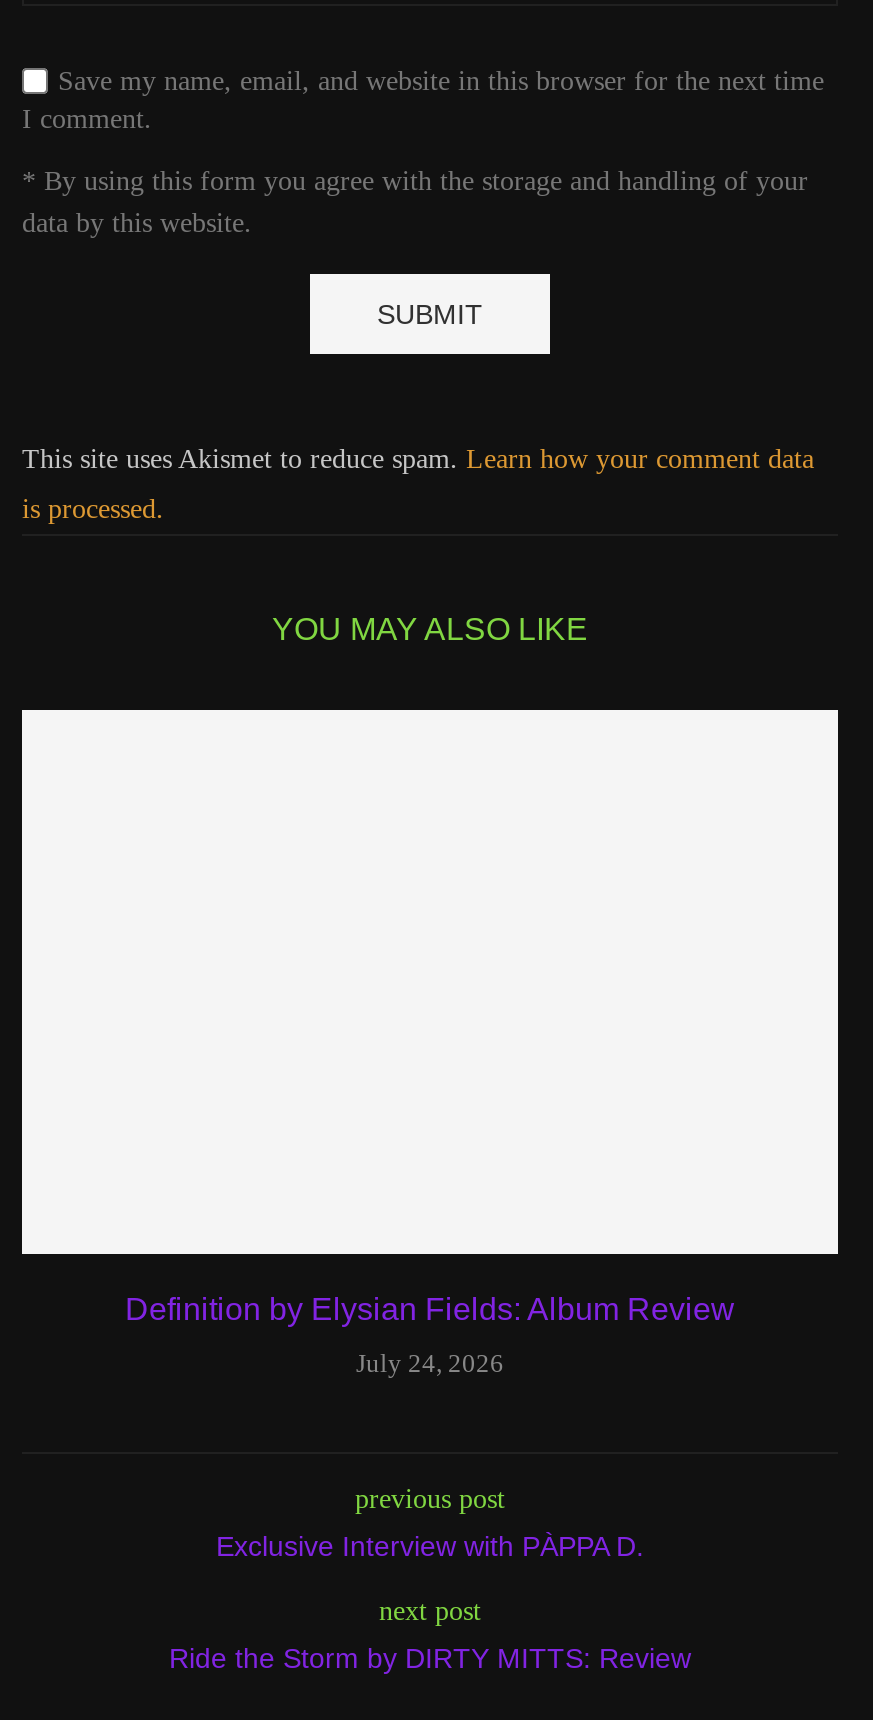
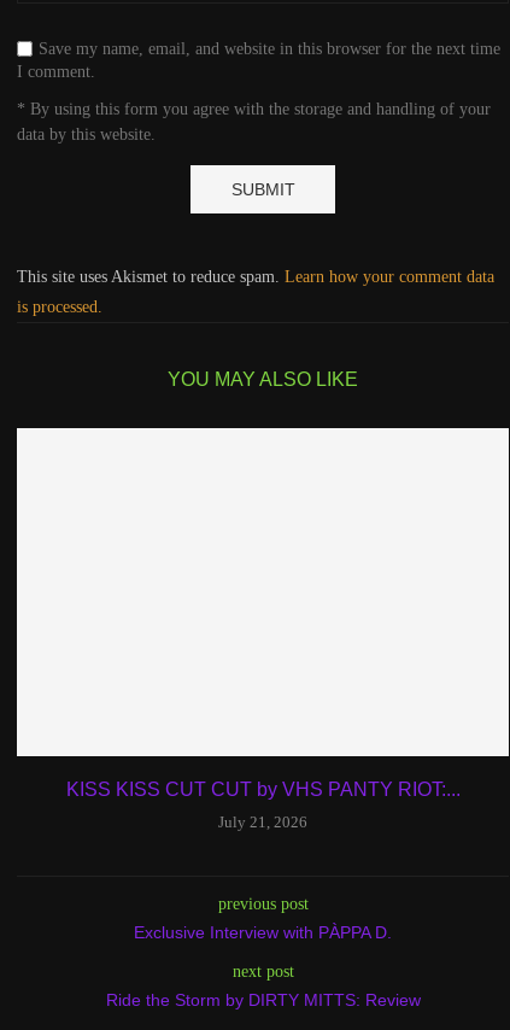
- Definition by Elysian Fields: Album Review
+ KISS KISS CUT CUT by VHS PANTY RIOT:...

- July 24, 2026
+ July 21, 2026
